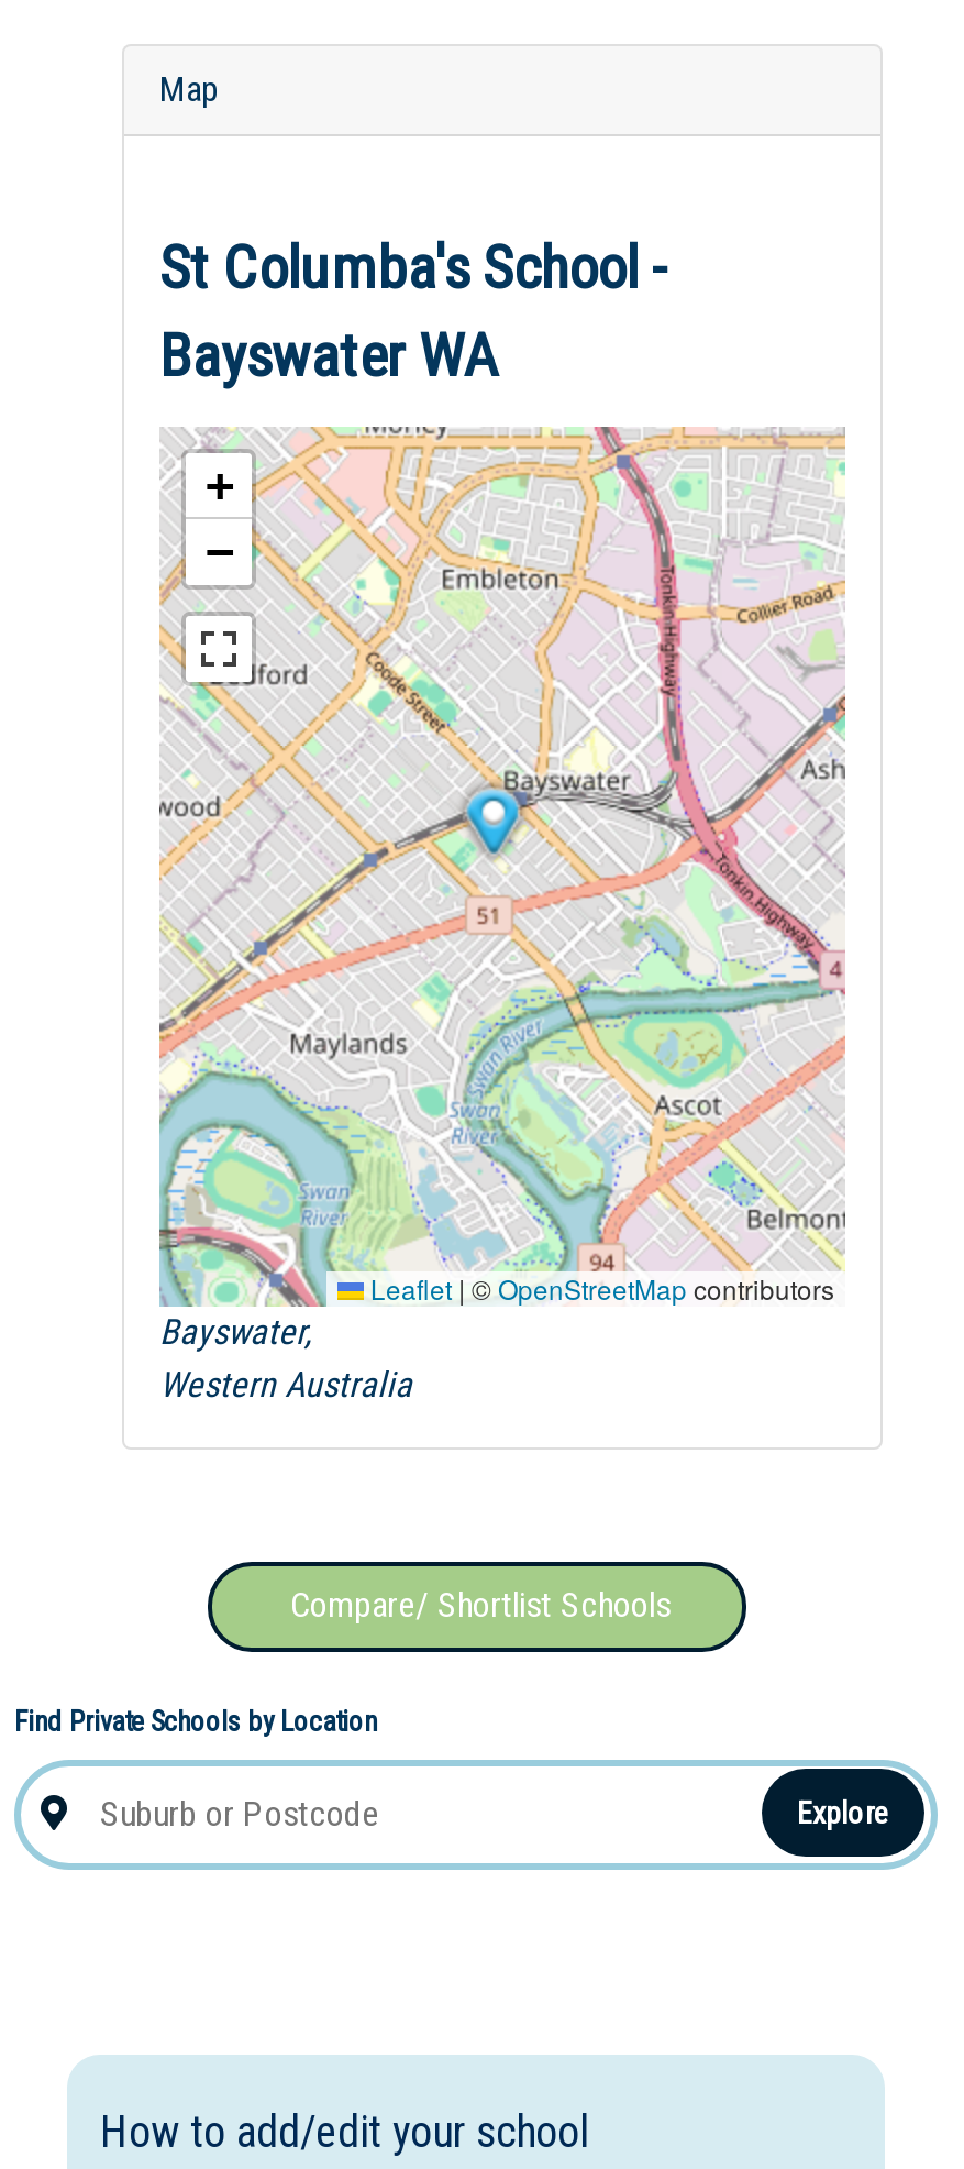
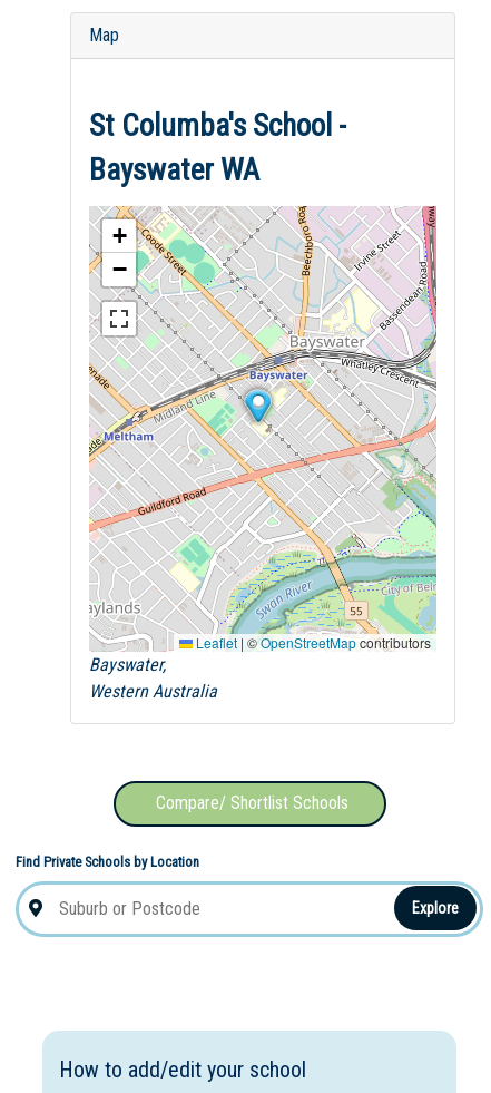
- [image]
+ [image]
